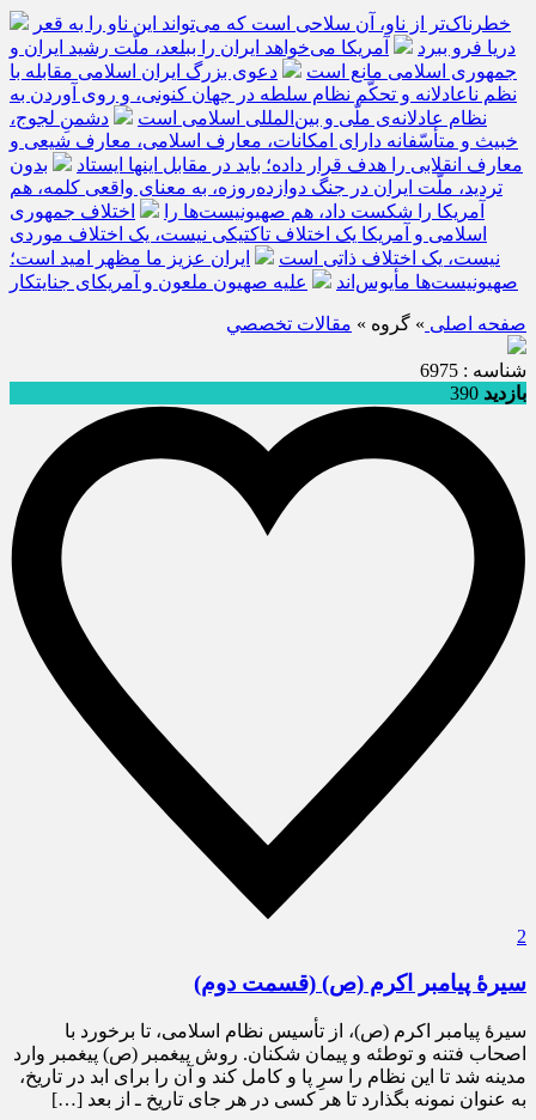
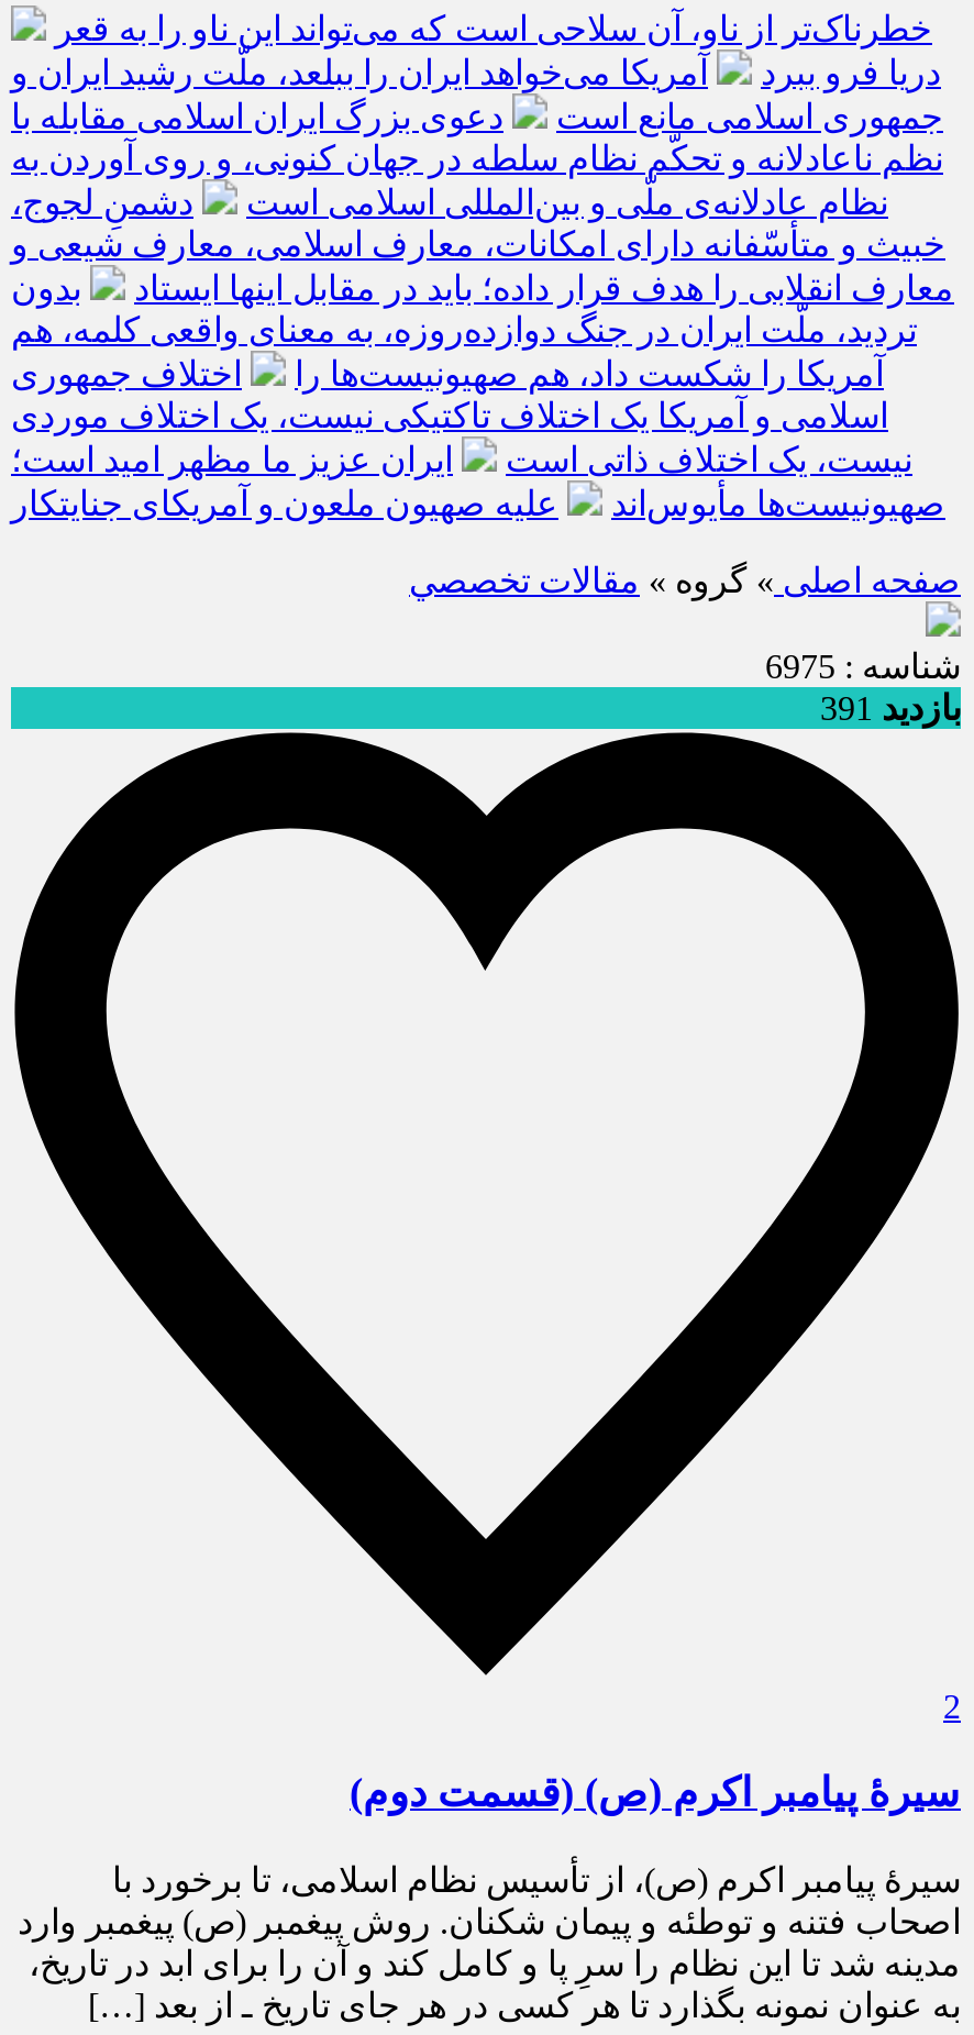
- بازدید 390
+ بازدید 391
